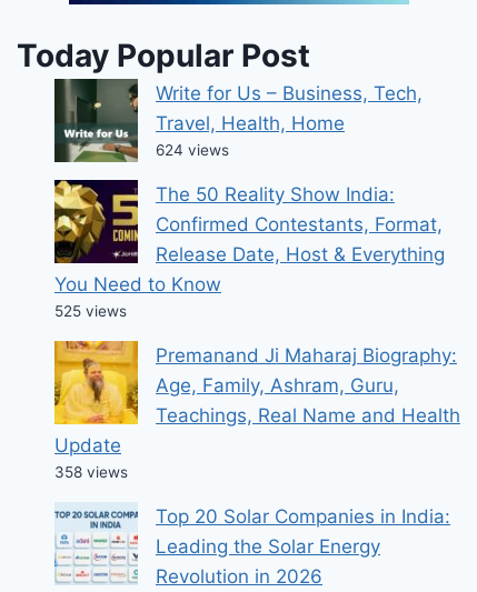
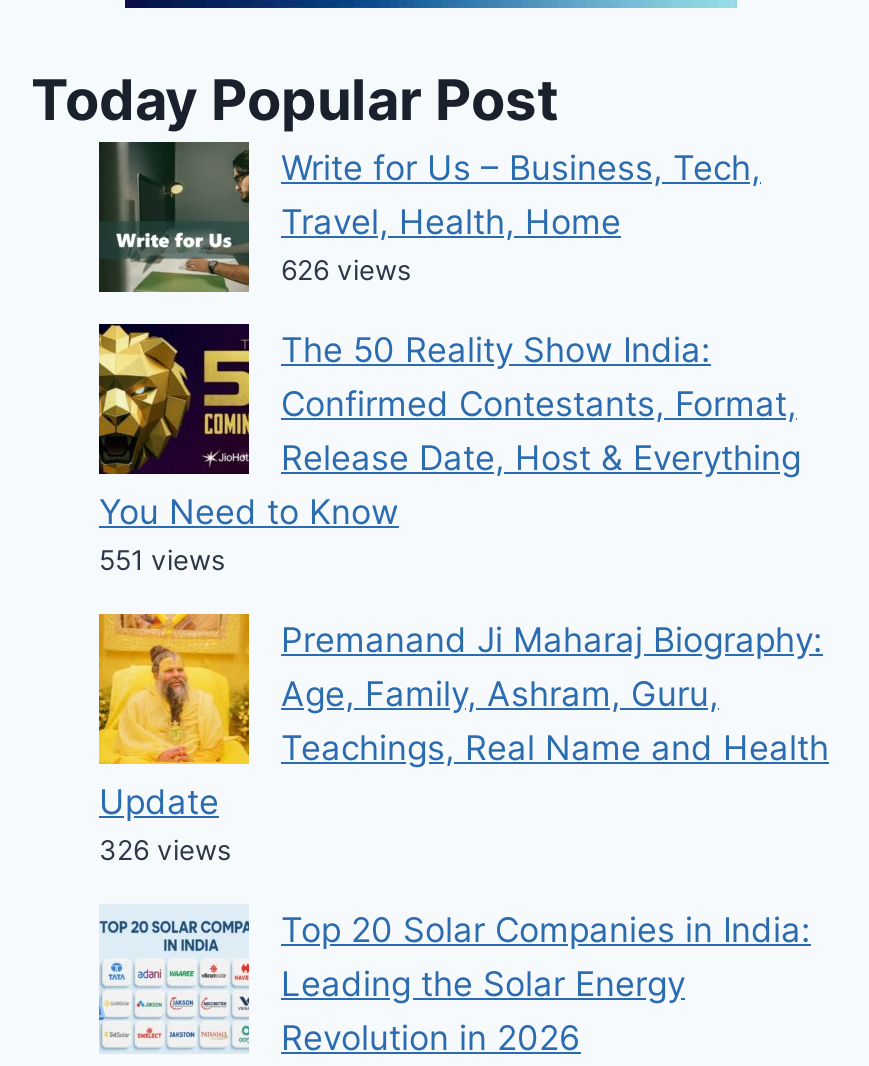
- 624 views
+ 626 views

- 525 views
+ 551 views

- 358 views
+ 326 views
